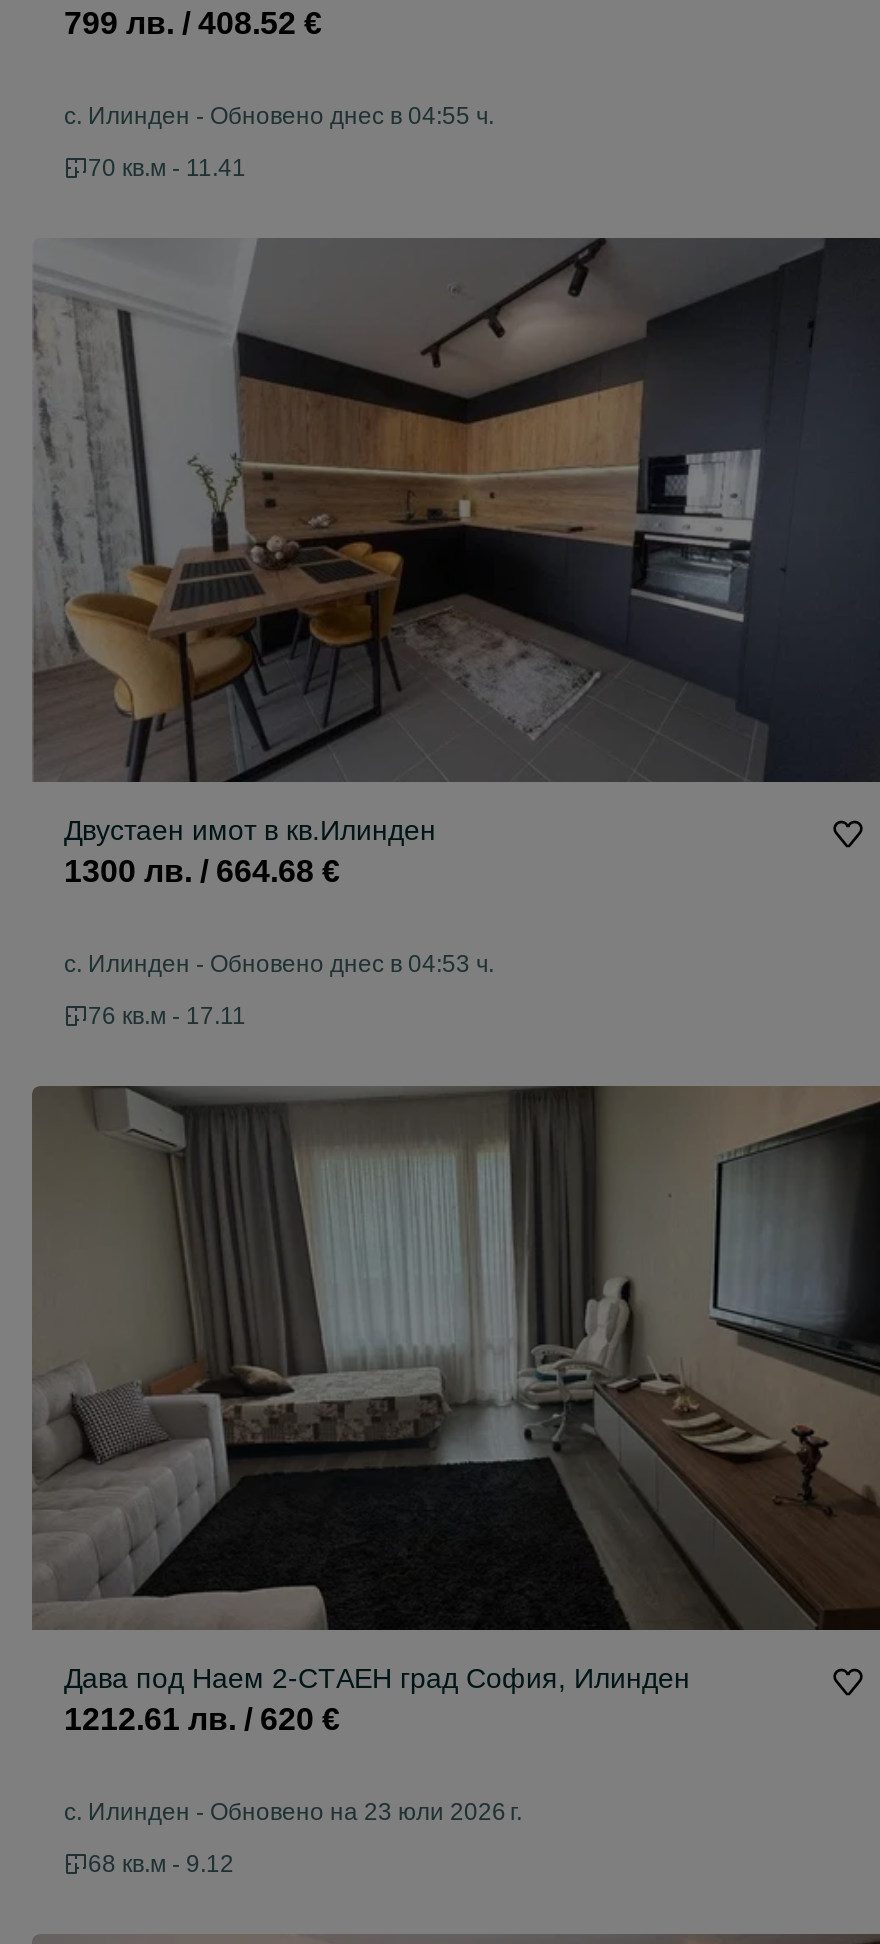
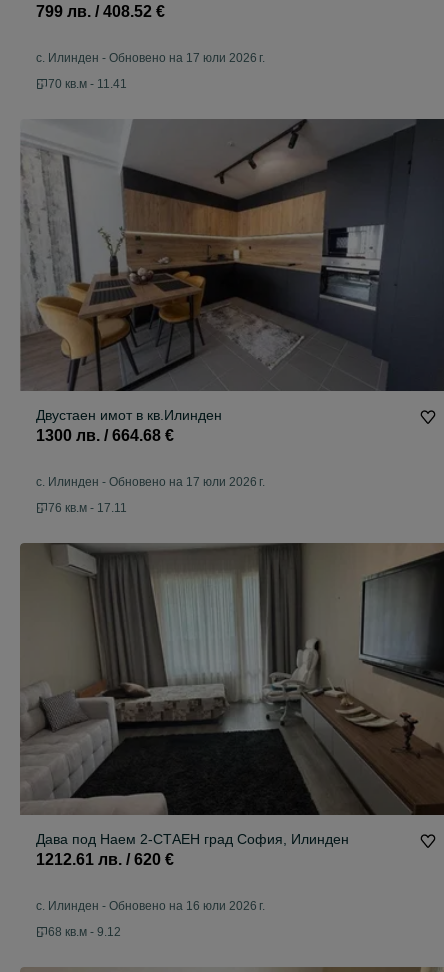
- с. Илинден - Обновено днес в 04:55 ч.
+ с. Илинден - Обновено на 17 юли 2026 г.

- с. Илинден - Обновено днес в 04:53 ч.
+ с. Илинден - Обновено на 17 юли 2026 г.

- с. Илинден - Обновено на 23 юли 2026 г.
+ с. Илинден - Обновено на 16 юли 2026 г.
